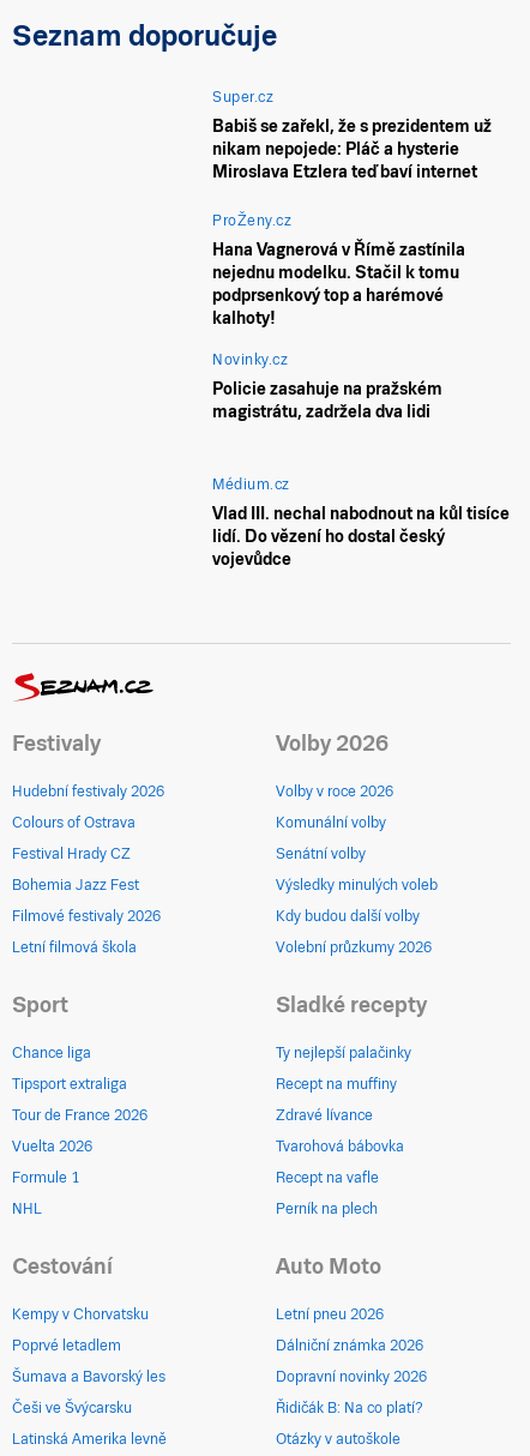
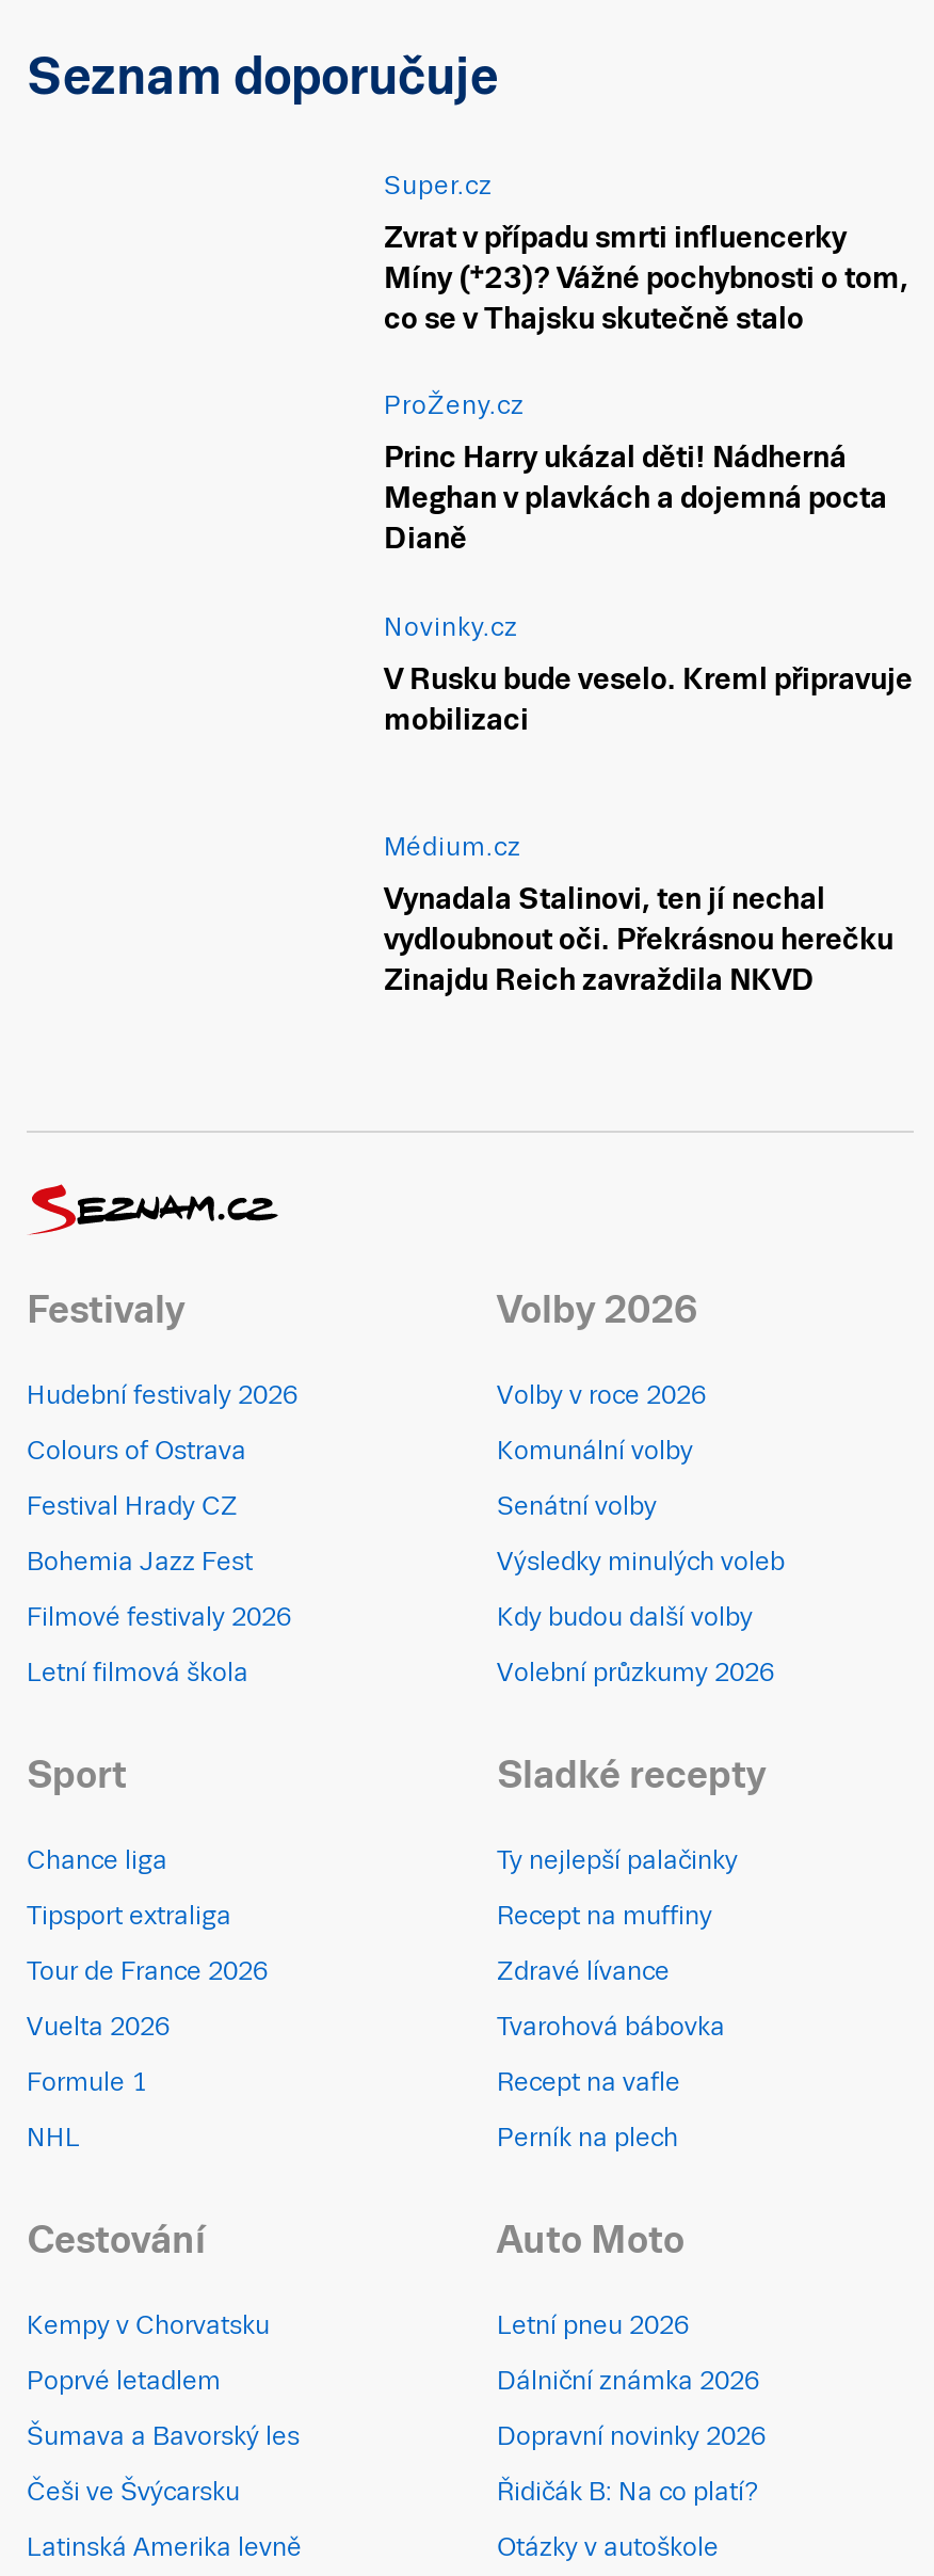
- Babiš se zařekl, že s prezidentem už
- nikam nepojede: Pláč a hysterie
- Miroslava Etzlera teď baví internet
+ Zvrat v případu smrti influencerky
+ Míny (†23)? Vážné pochybnosti o tom,
+ co se v Thajsku skutečně stalo

- Hana Vagnerová v Římě zastínila
- nejednu modelku. Stačil k tomu
- podprsenkový top a harémové
- kalhoty!
+ Princ Harry ukázal děti! Nádherná
+ Meghan v plavkách a dojemná pocta
+ Dianě

- Policie zasahuje na pražském
- magistrátu, zadržela dva lidi
+ V Rusku bude veselo. Kreml připravuje
+ mobilizaci

- Vlad III. nechal nabodnout na kůl tisíce
- lidí. Do vězení ho dostal český
- vojevůdce
+ Vynadala Stalinovi, ten jí nechal
+ vydloubnout oči. Překrásnou herečku
+ Zinajdu Reich zavraždila NKVD
